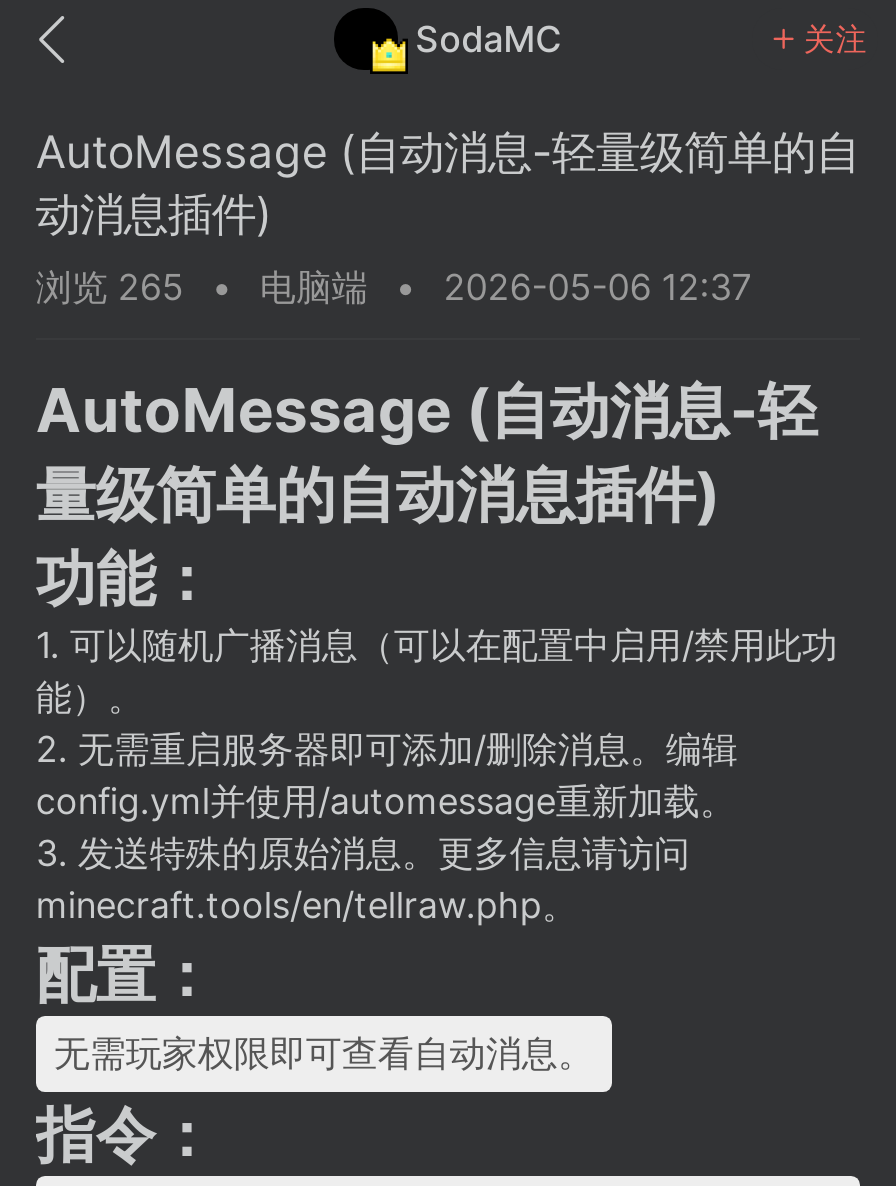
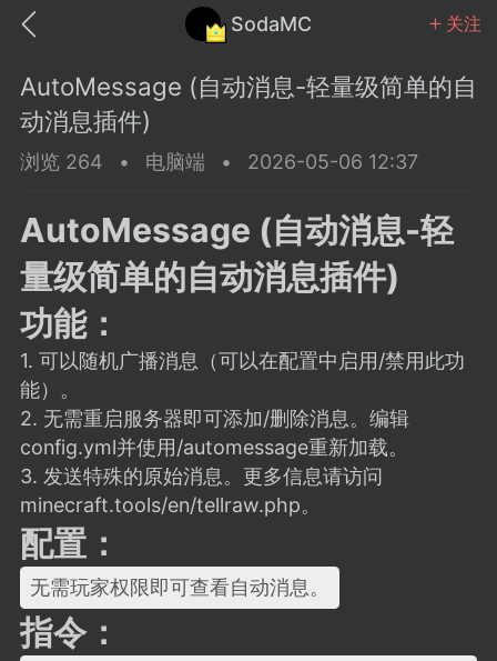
- 浏览 265
+ 浏览 264
